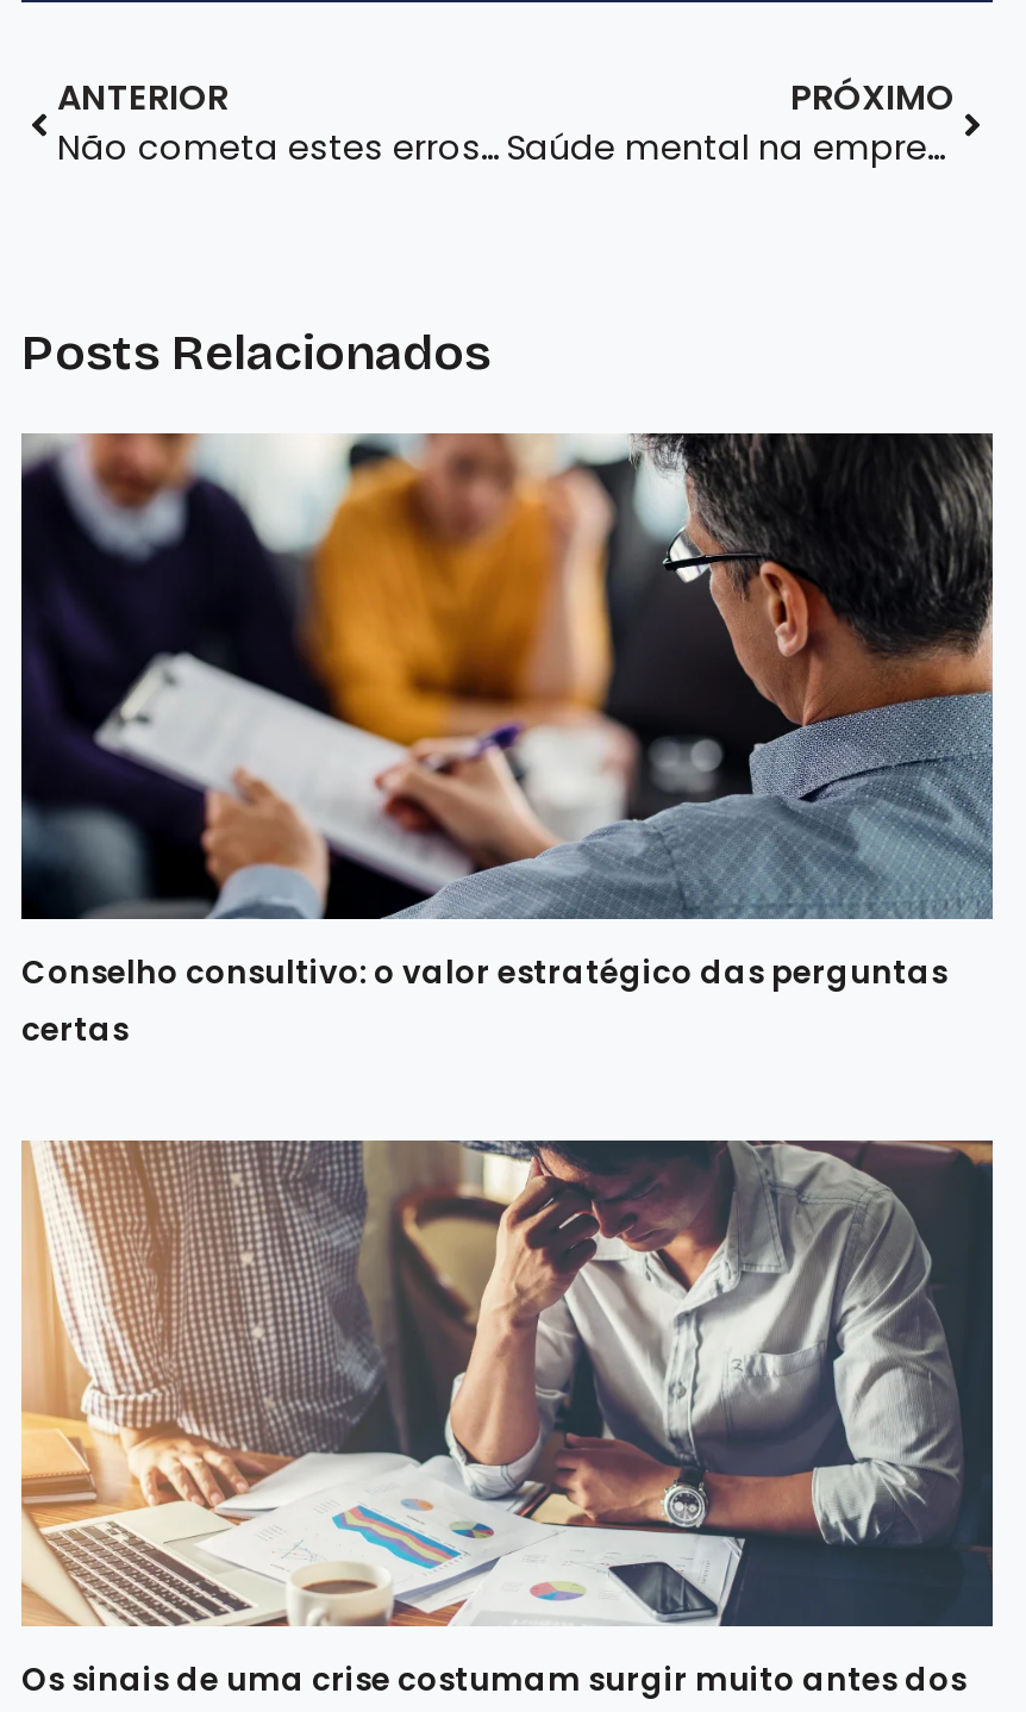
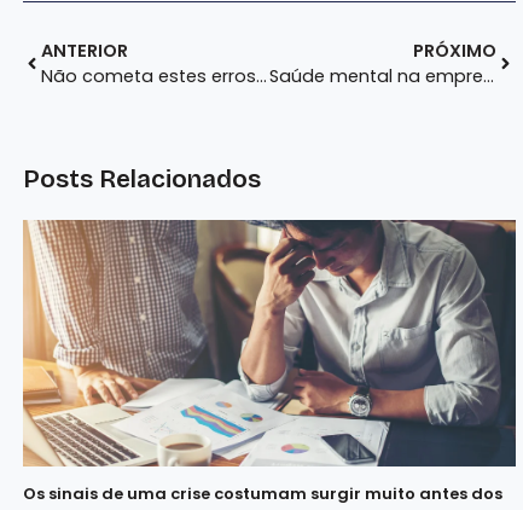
- [image]
- Conselho consultivo: o valor estratégico das perguntas
- certas
